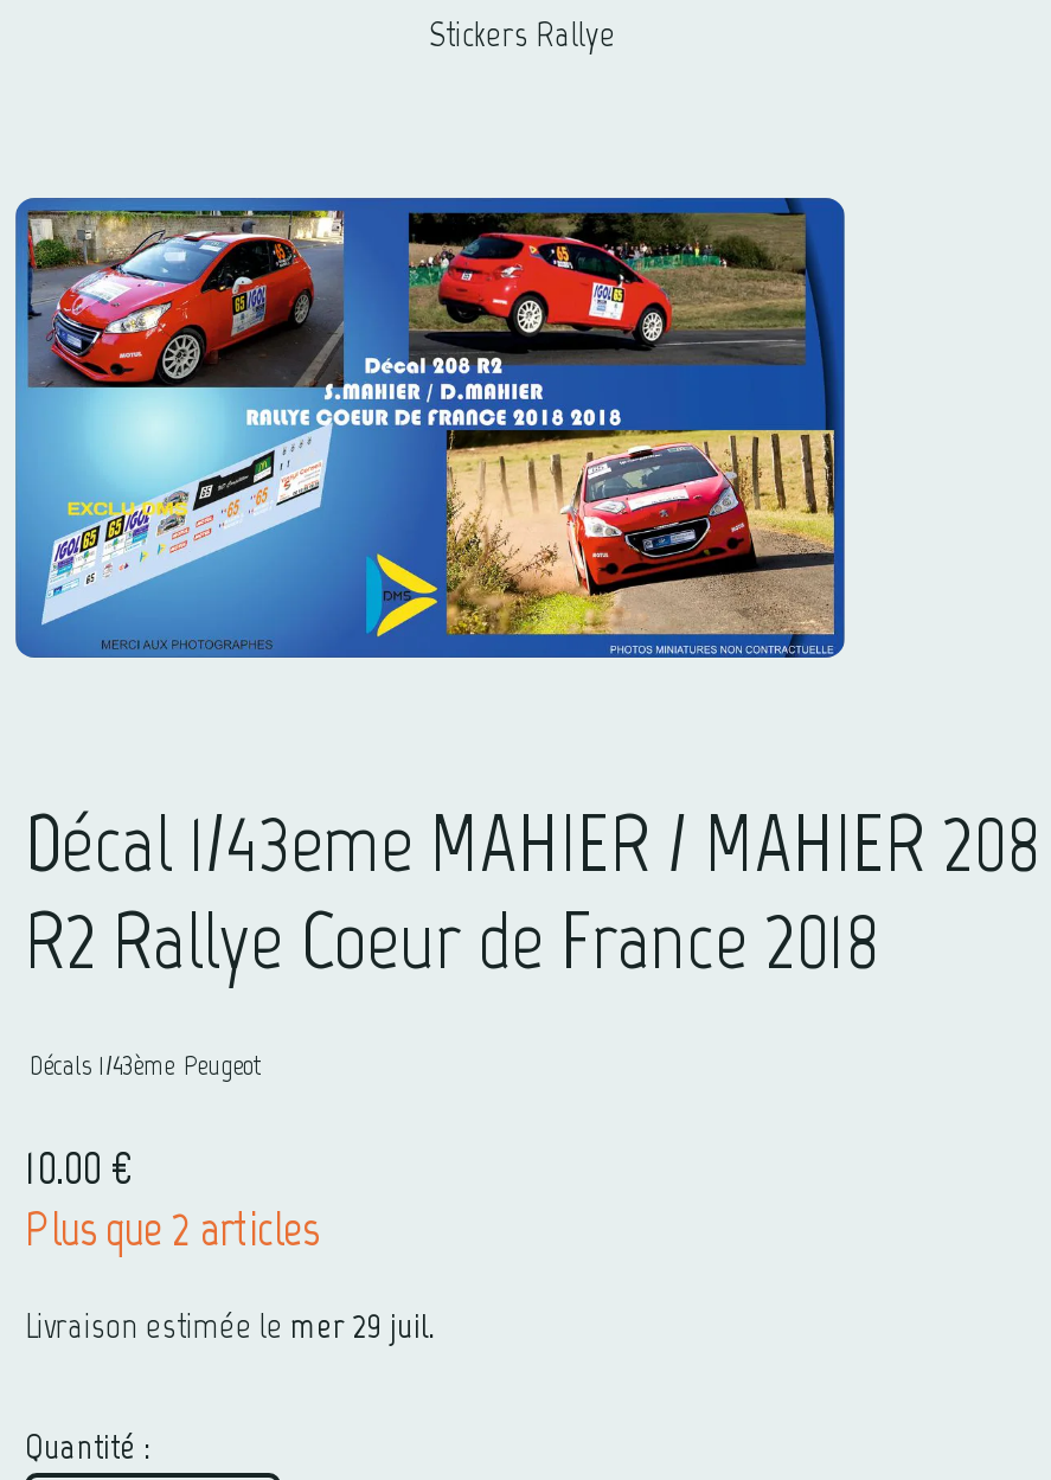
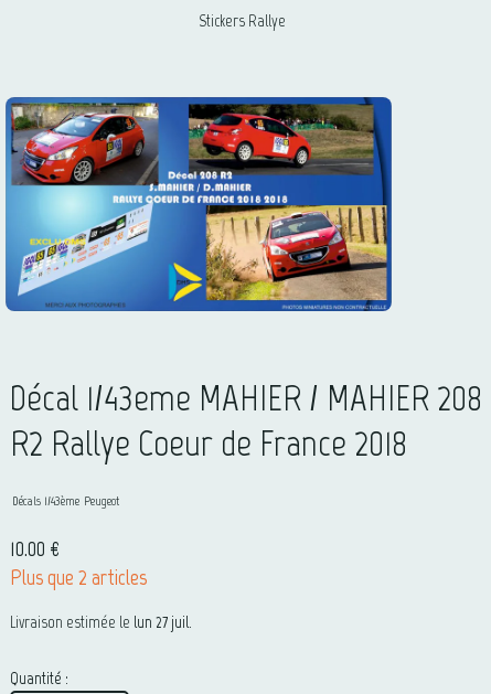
- Livraison estimée le mer 29 juil.
+ Livraison estimée le lun 27 juil.
